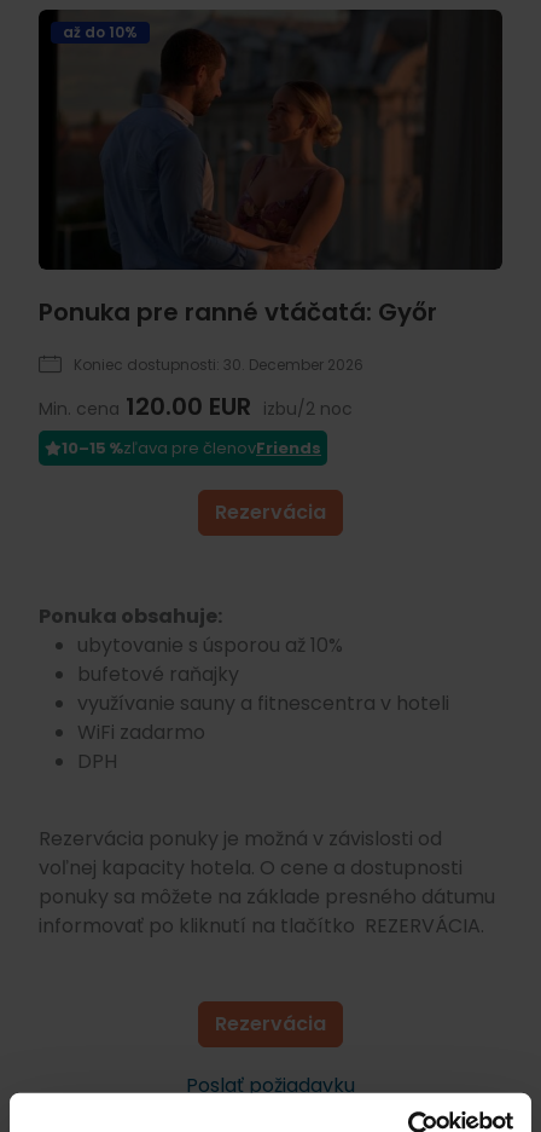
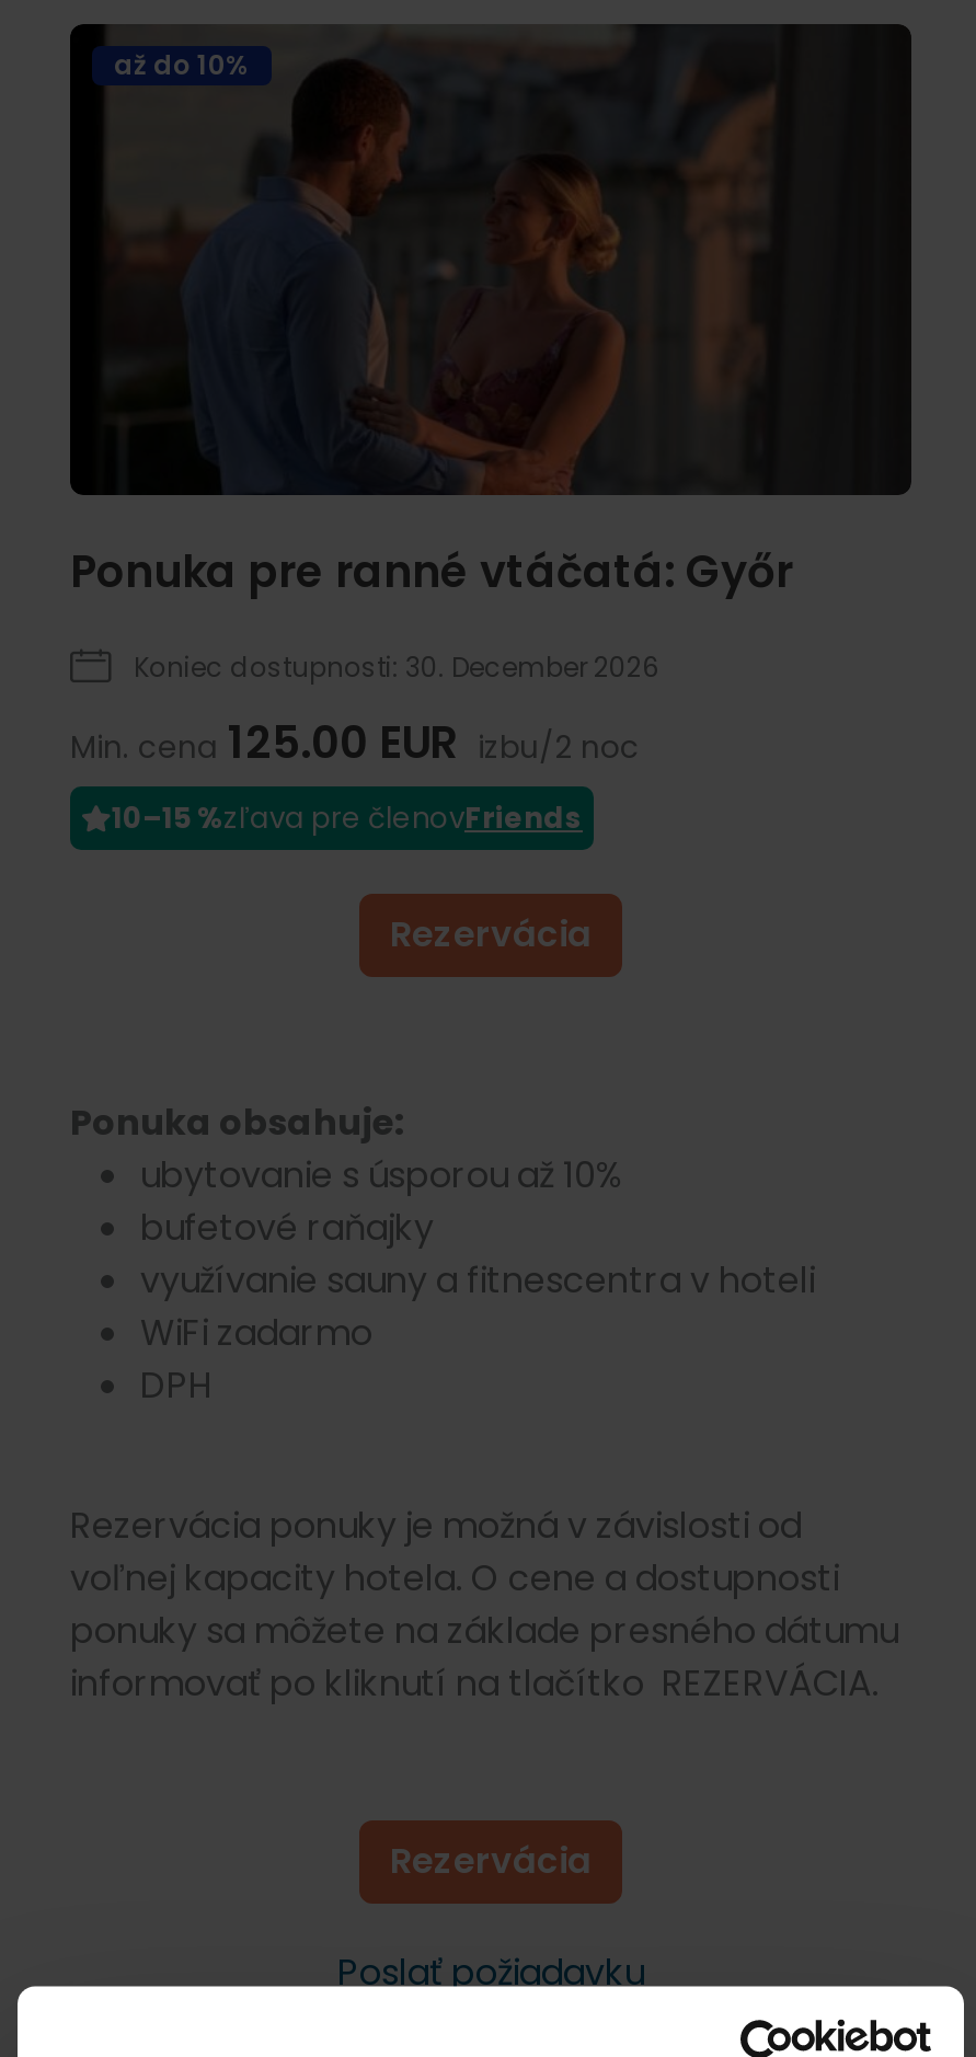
- Min. cena 120.00 EUR izbu/2 noc
+ Min. cena 125.00 EUR izbu/2 noc
